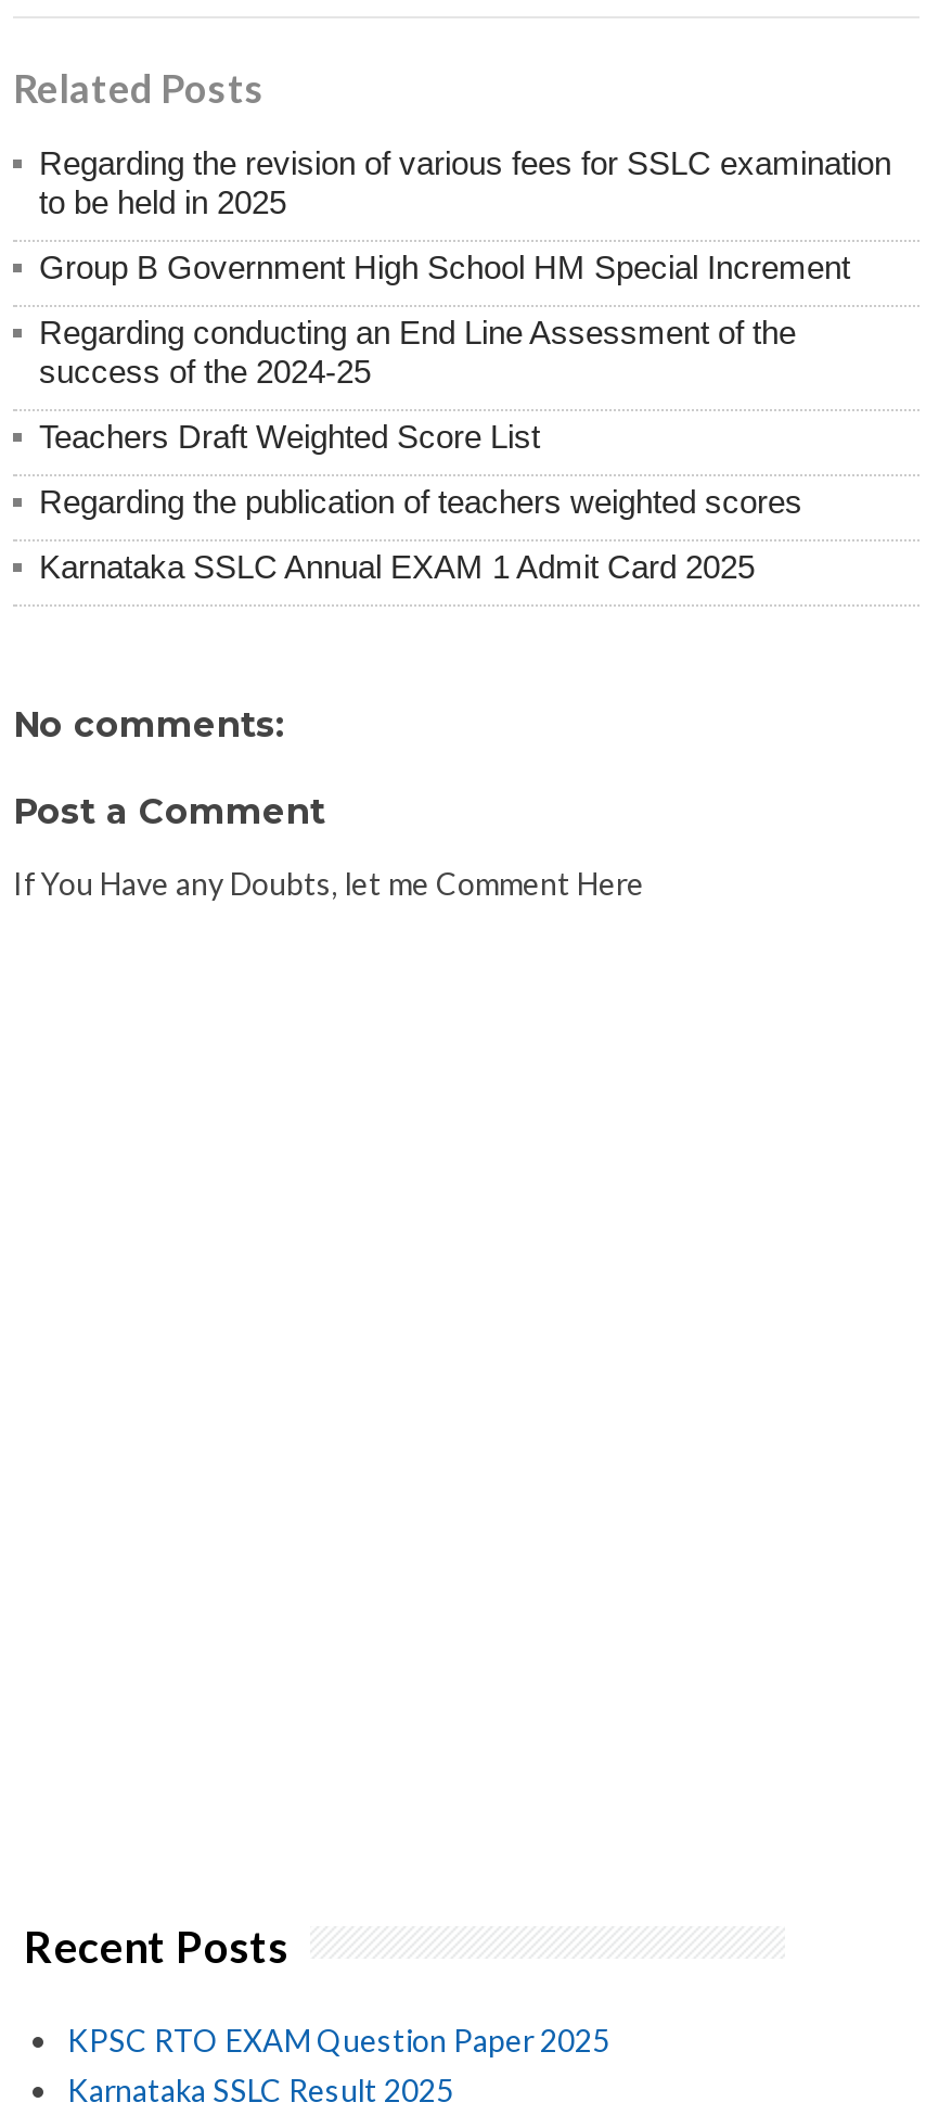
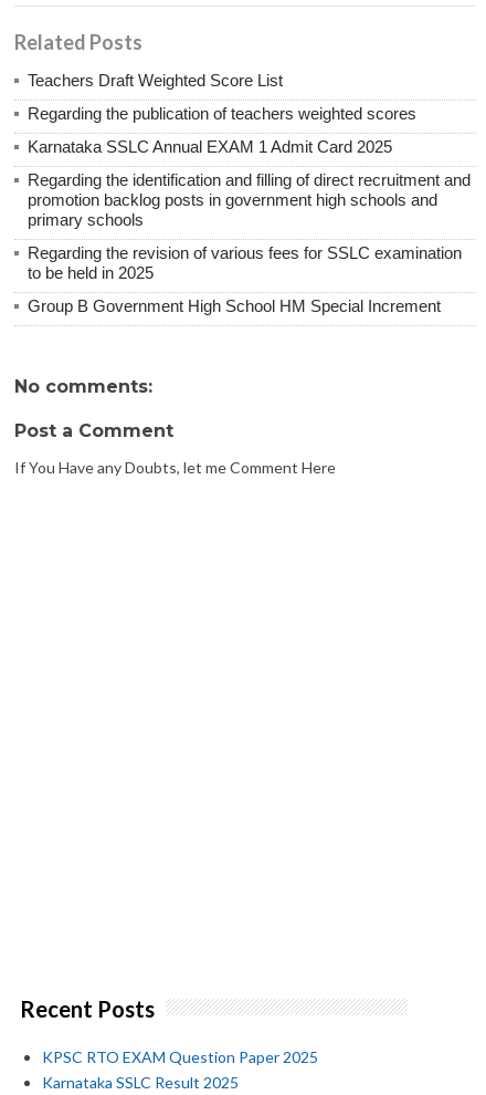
moved down: Regarding the revision of various fees for SSLC examination | to be held in 2025 | Group B Government High School HM Special Increment

- Regarding conducting an End Line Assessment of the
- success of the 2024-25

moved up: Teachers Draft Weighted Score List | Regarding the publication of teachers weighted scores | Karnataka SSLC Annual EXAM 1 Admit Card 2025

+ Regarding the identification and filling of direct recruitment and
+ promotion backlog posts in government high schools and
+ primary schools
